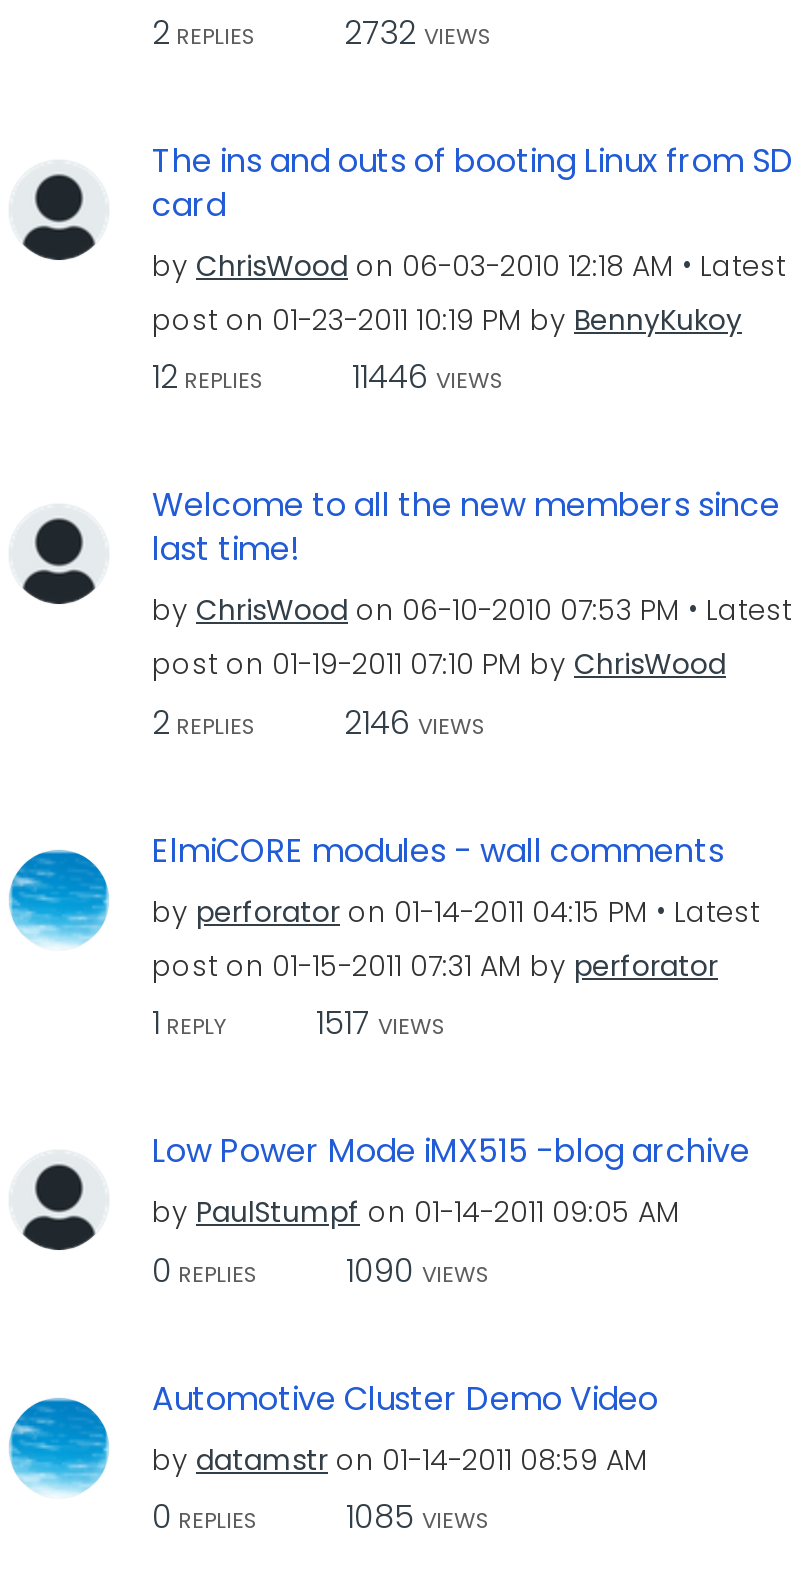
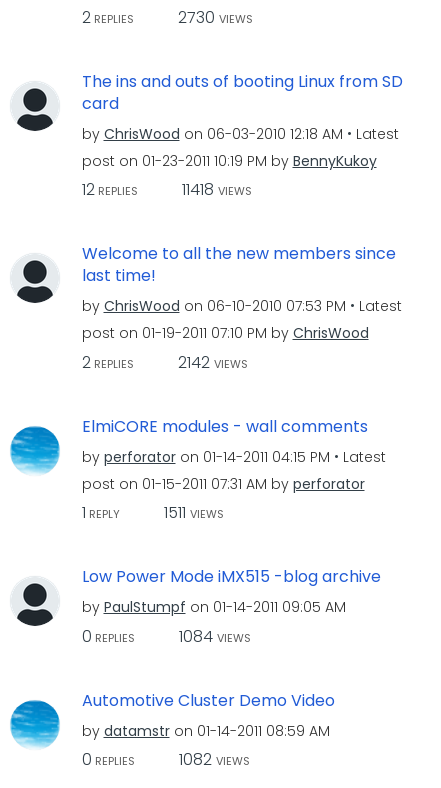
- 2 REPLIES 2732 VIEWS
+ 2 REPLIES 2730 VIEWS

- 12 REPLIES 11446 VIEWS
+ 12 REPLIES 11418 VIEWS

- 2 REPLIES 2146 VIEWS
+ 2 REPLIES 2142 VIEWS

- 1 REPLY 1517 VIEWS
+ 1 REPLY 1511 VIEWS

- 1090 VIEWS
+ 1084 VIEWS

- 1085 VIEWS
+ 1082 VIEWS
